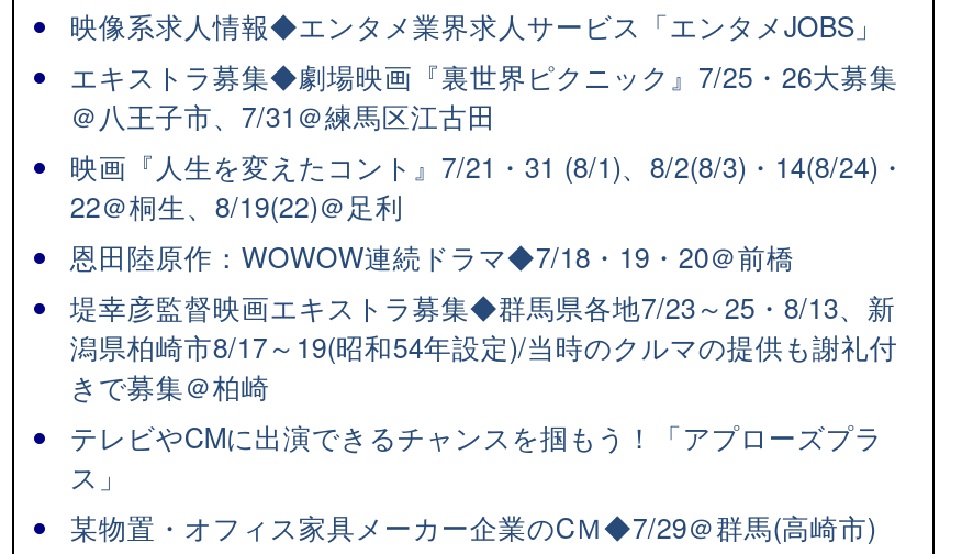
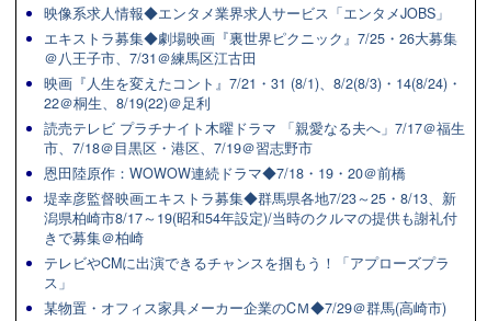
+ 読売テレビ プラチナイト木曜ドラマ 「親愛なる夫へ」7/17＠福生
+ 市、7/18＠目黒区・港区、7/19＠習志野市
